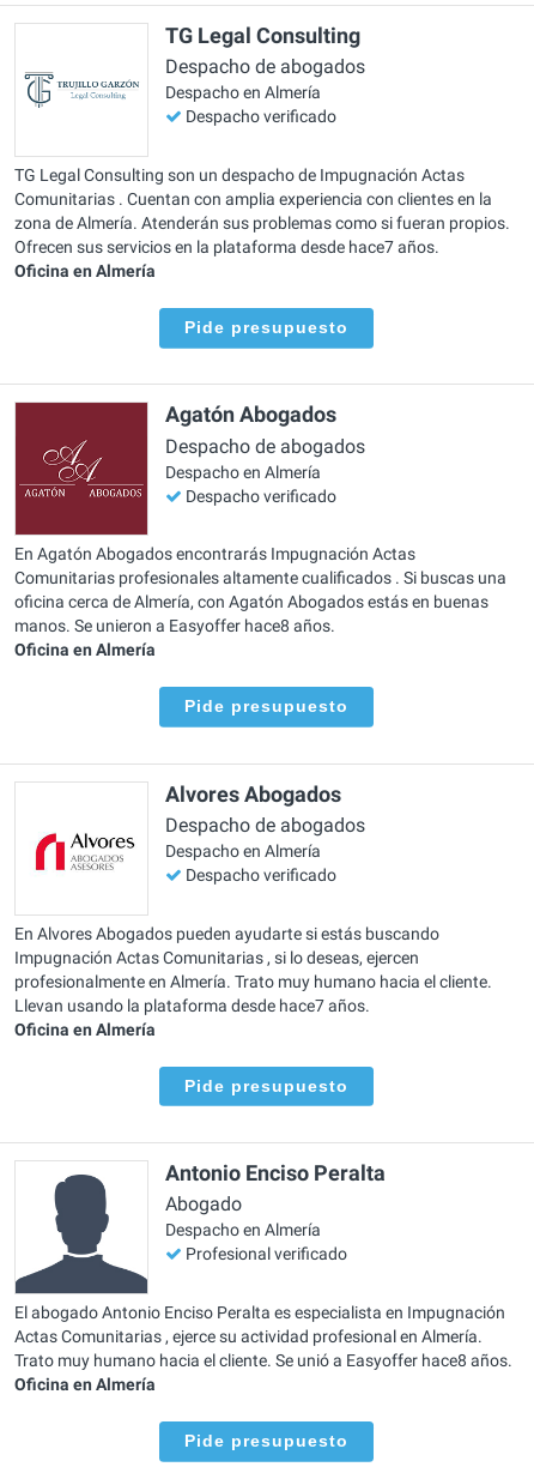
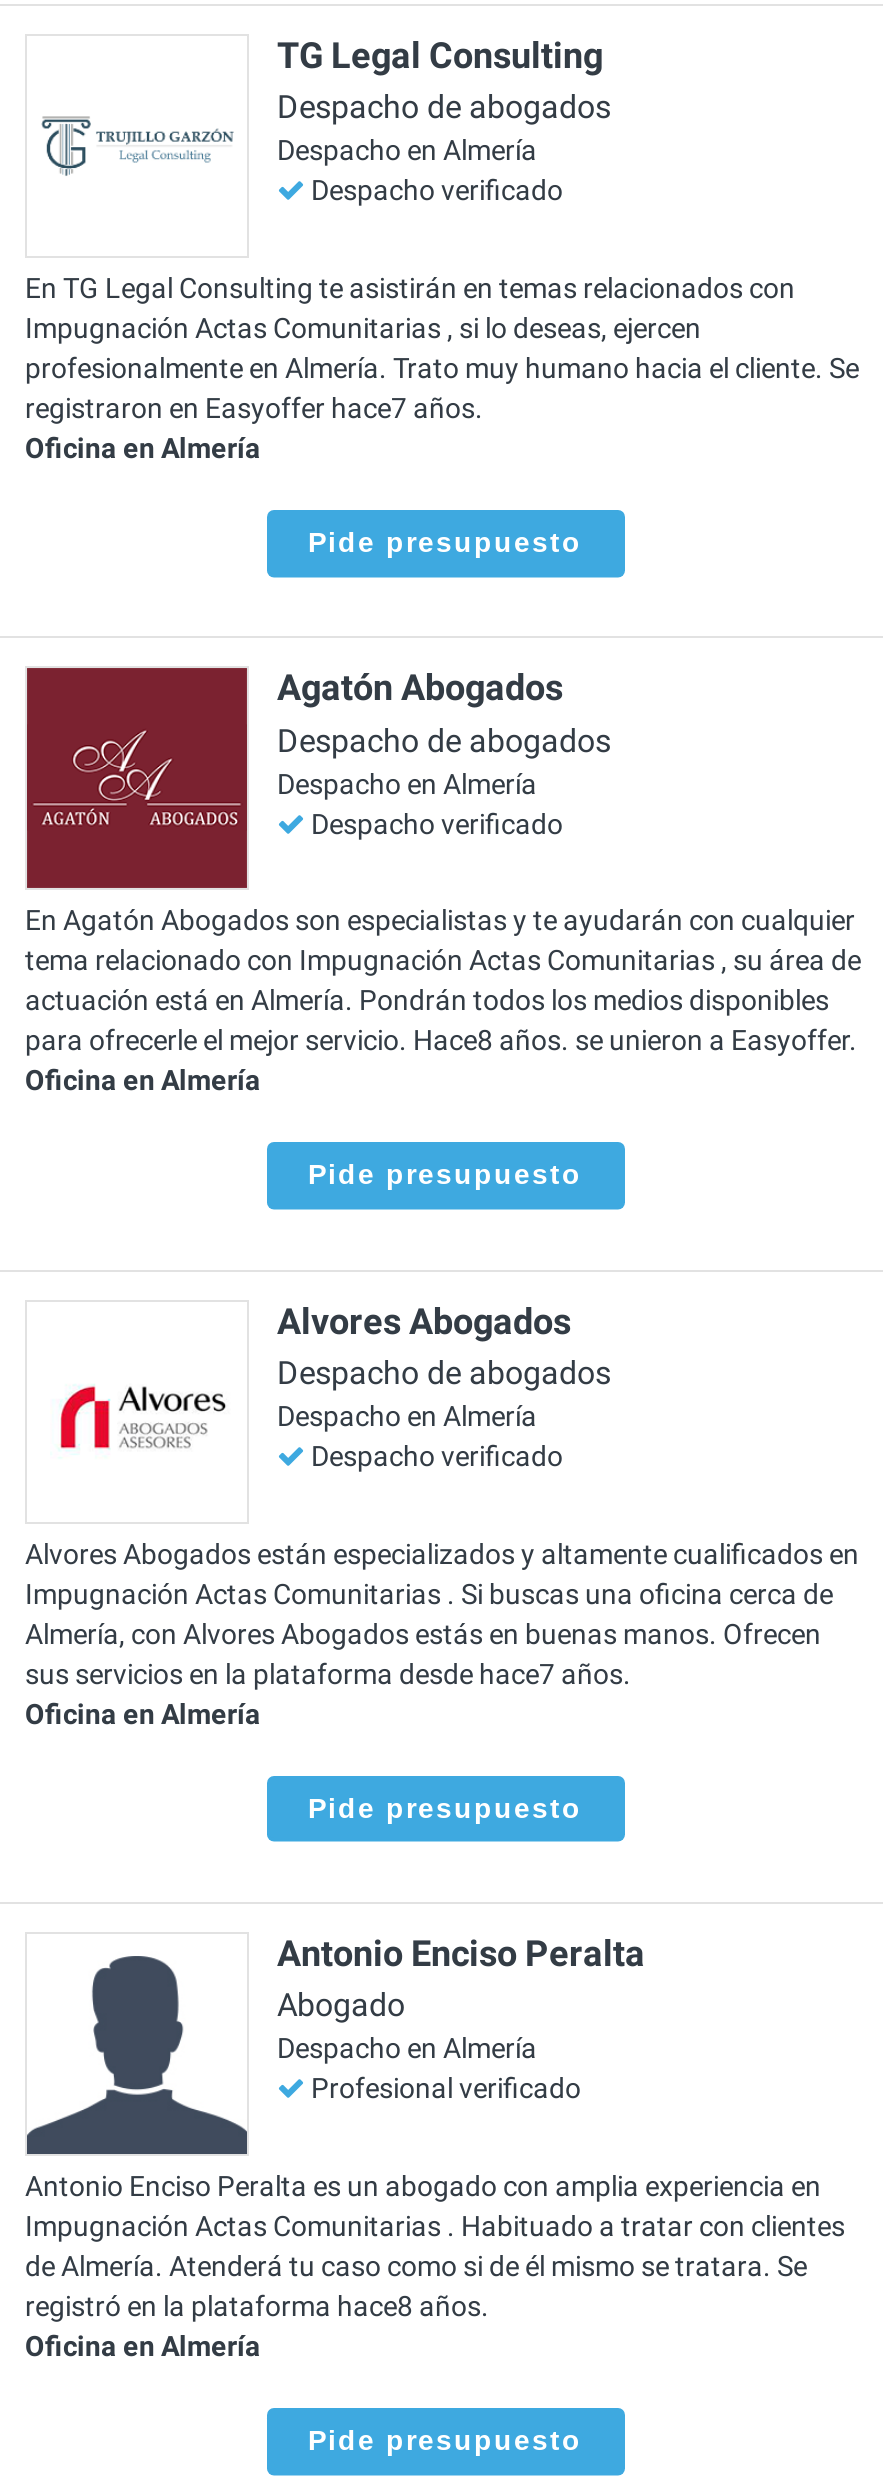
- TG Legal Consulting son un despacho de Impugnación Actas
- Comunitarias . Cuentan con amplia experiencia con clientes en la
- zona de Almería. Atenderán sus problemas como si fueran propios.
- Ofrecen sus servicios en la plataforma desde hace7 años.
+ En TG Legal Consulting te asistirán en temas relacionados con
+ profesionalmente en Almería. Trato muy humano hacia el cliente. Se
+ registraron en Easyoffer hace7 años.

- En Agatón Abogados encontrarás Impugnación Actas
- Comunitarias profesionales altamente cualificados . Si buscas una
- oficina cerca de Almería, con Agatón Abogados estás en buenas
- manos. Se unieron a Easyoffer hace8 años.
+ En Agatón Abogados son especialistas y te ayudarán con cualquier
+ tema relacionado con Impugnación Actas Comunitarias , su área de
+ actuación está en Almería. Pondrán todos los medios disponibles
+ para ofrecerle el mejor servicio. Hace8 años. se unieron a Easyoffer.

- En Alvores Abogados pueden ayudarte si estás buscando
- profesionalmente en Almería. Trato muy humano hacia el cliente.
- Llevan usando la plataforma desde hace7 años.
+ Alvores Abogados están especializados y altamente cualificados en
+ Impugnación Actas Comunitarias . Si buscas una oficina cerca de
+ Almería, con Alvores Abogados estás en buenas manos. Ofrecen
+ sus servicios en la plataforma desde hace7 años.

moved up: Impugnación Actas Comunitarias , si lo deseas, ejercen

- El abogado Antonio Enciso Peralta es especialista en Impugnación
- Actas Comunitarias , ejerce su actividad profesional en Almería.
- Trato muy humano hacia el cliente. Se unió a Easyoffer hace8 años.
+ Antonio Enciso Peralta es un abogado con amplia experiencia en
+ Impugnación Actas Comunitarias . Habituado a tratar con clientes
+ de Almería. Atenderá tu caso como si de él mismo se tratara. Se
+ registró en la plataforma hace8 años.
